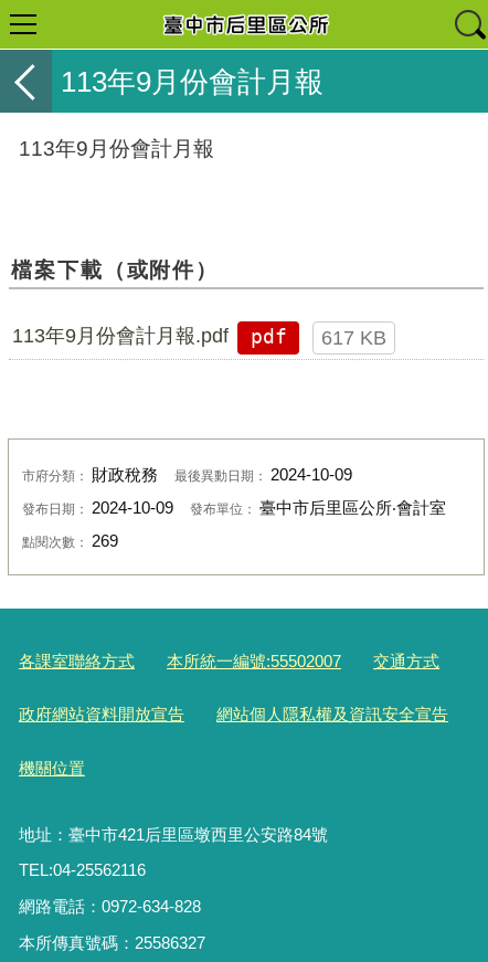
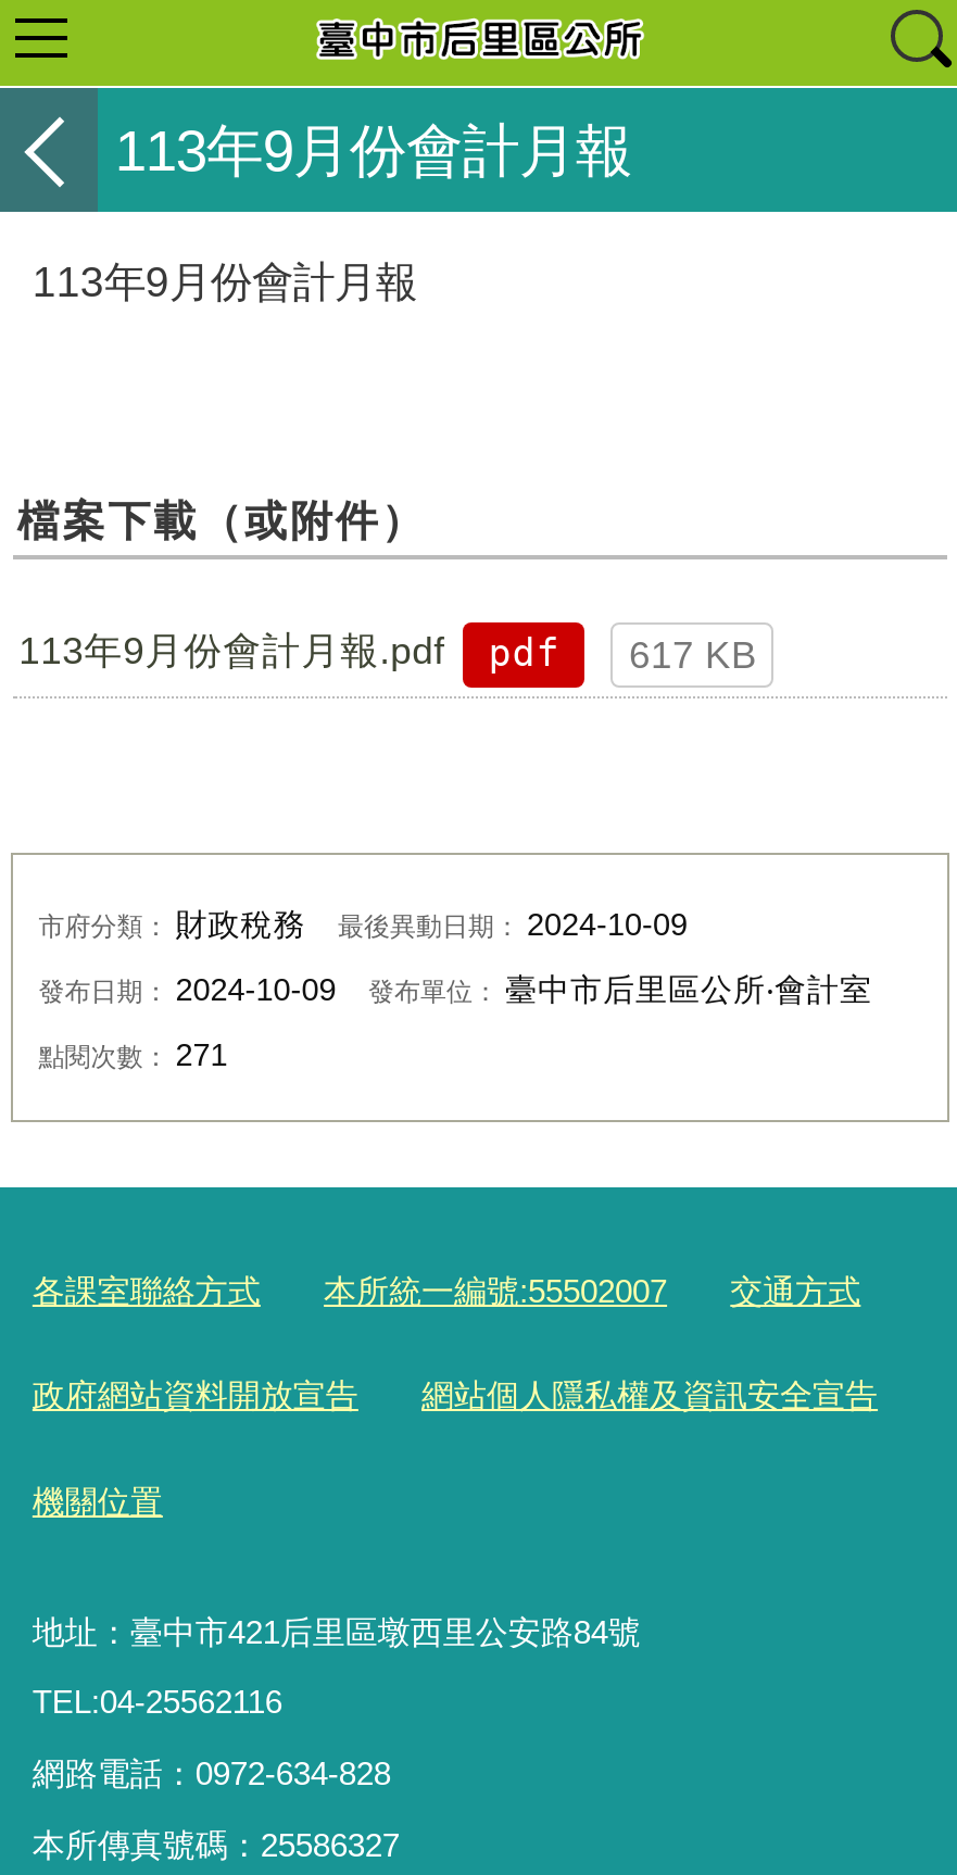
- 點閱次數：269
+ 點閱次數：271
